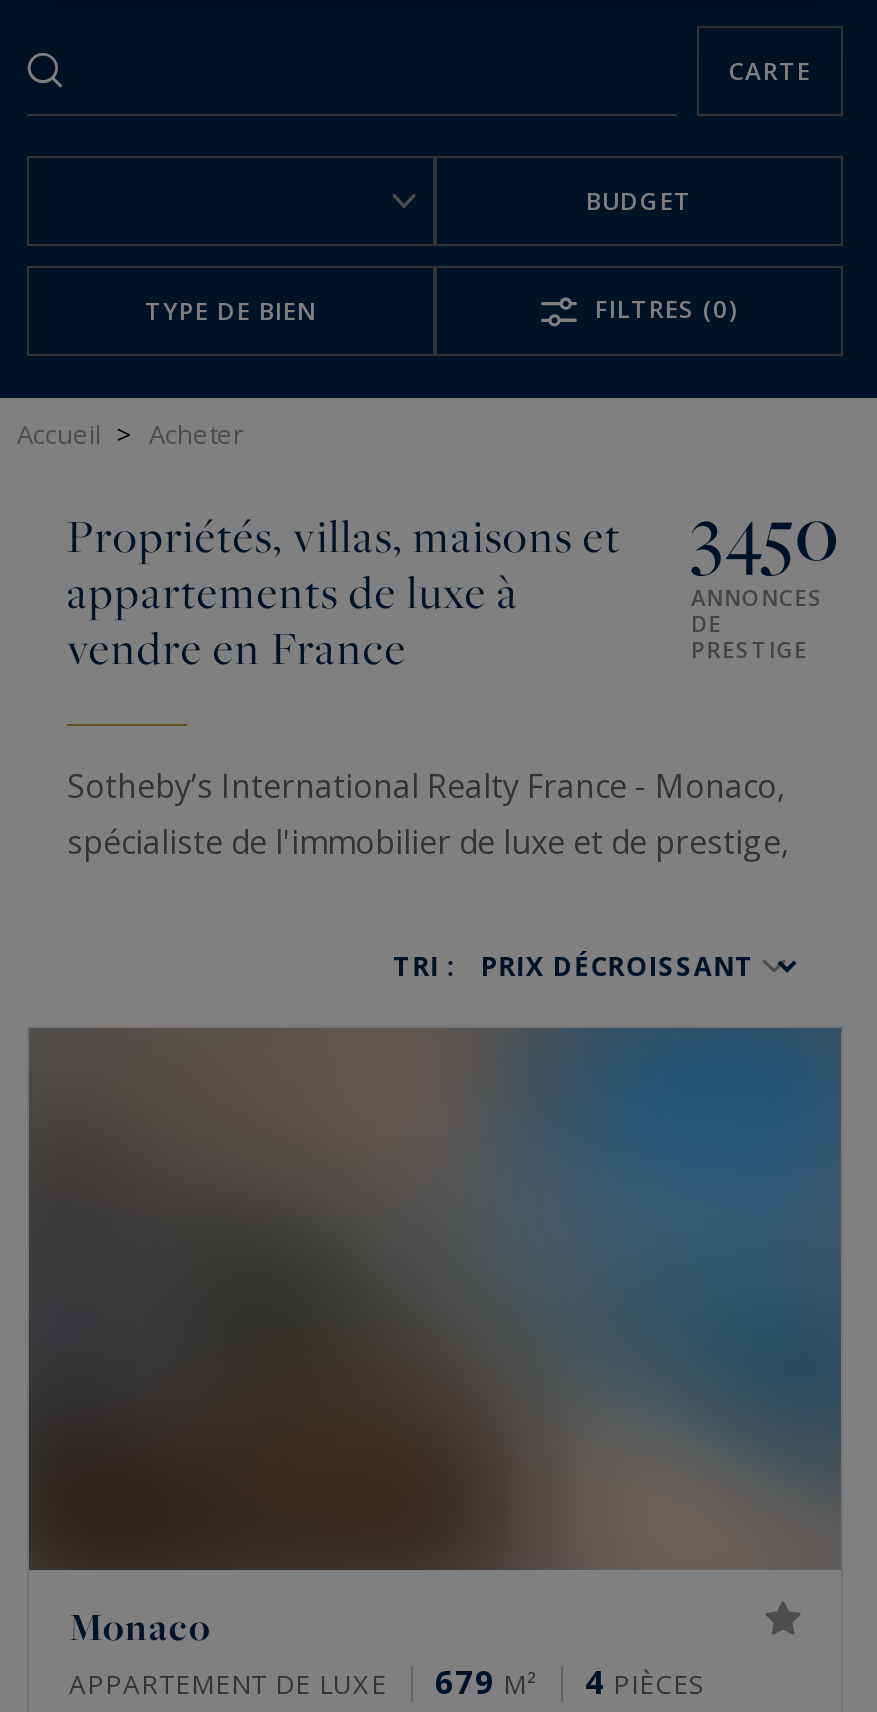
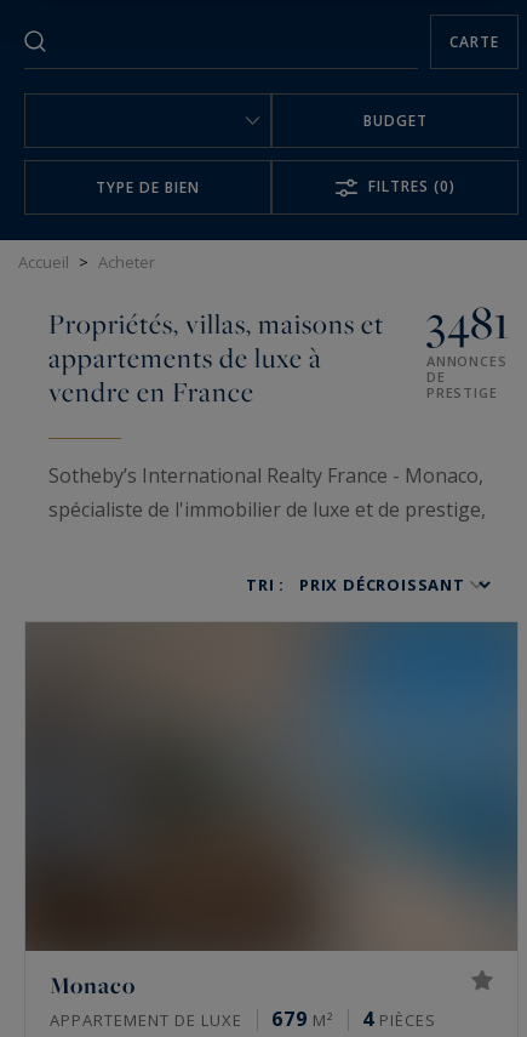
- Propriétés, villas, maisons et 3450
+ Propriétés, villas, maisons et 3481
